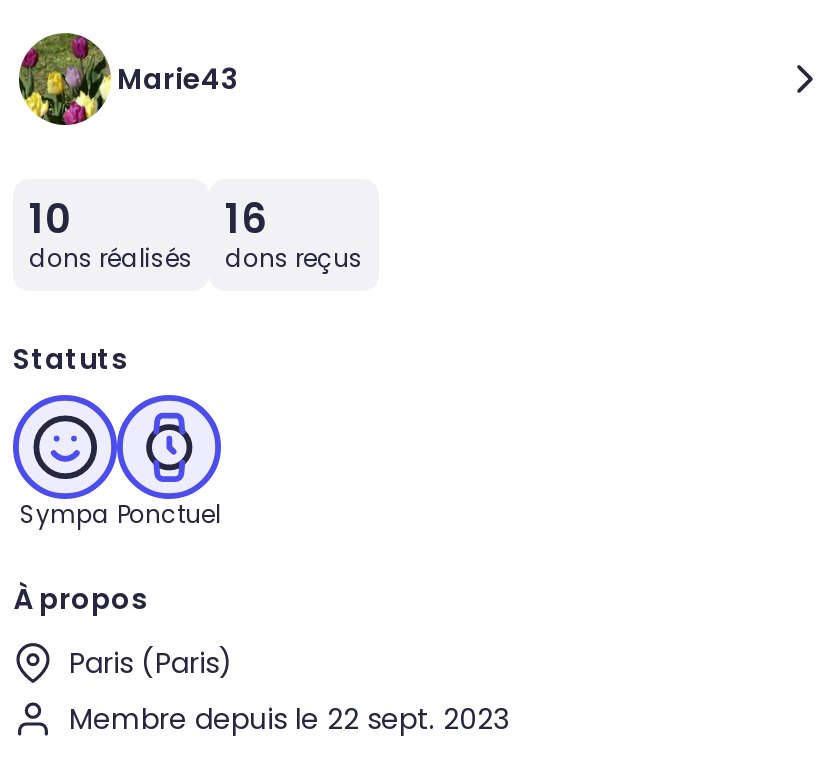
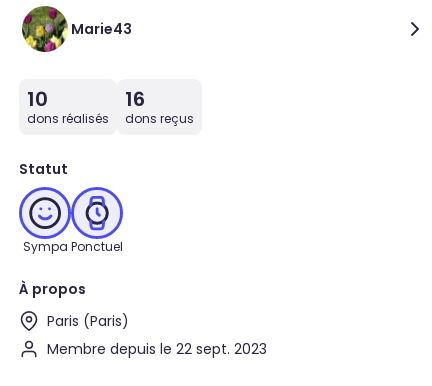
- Statuts
+ Statut
